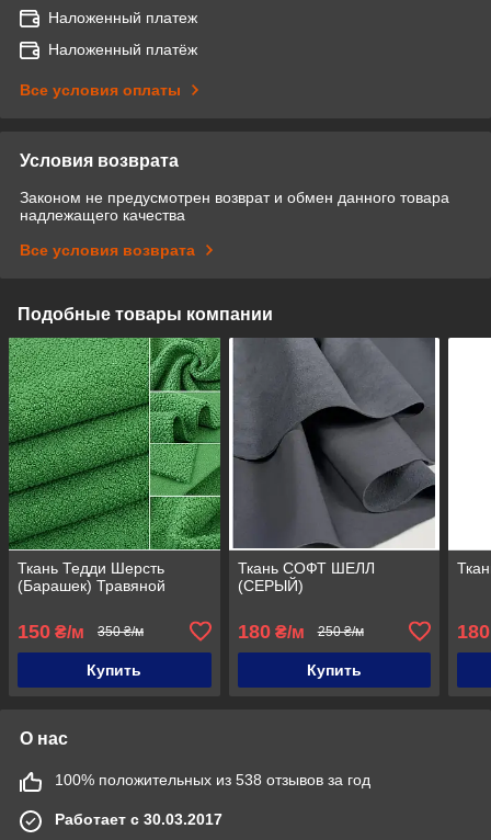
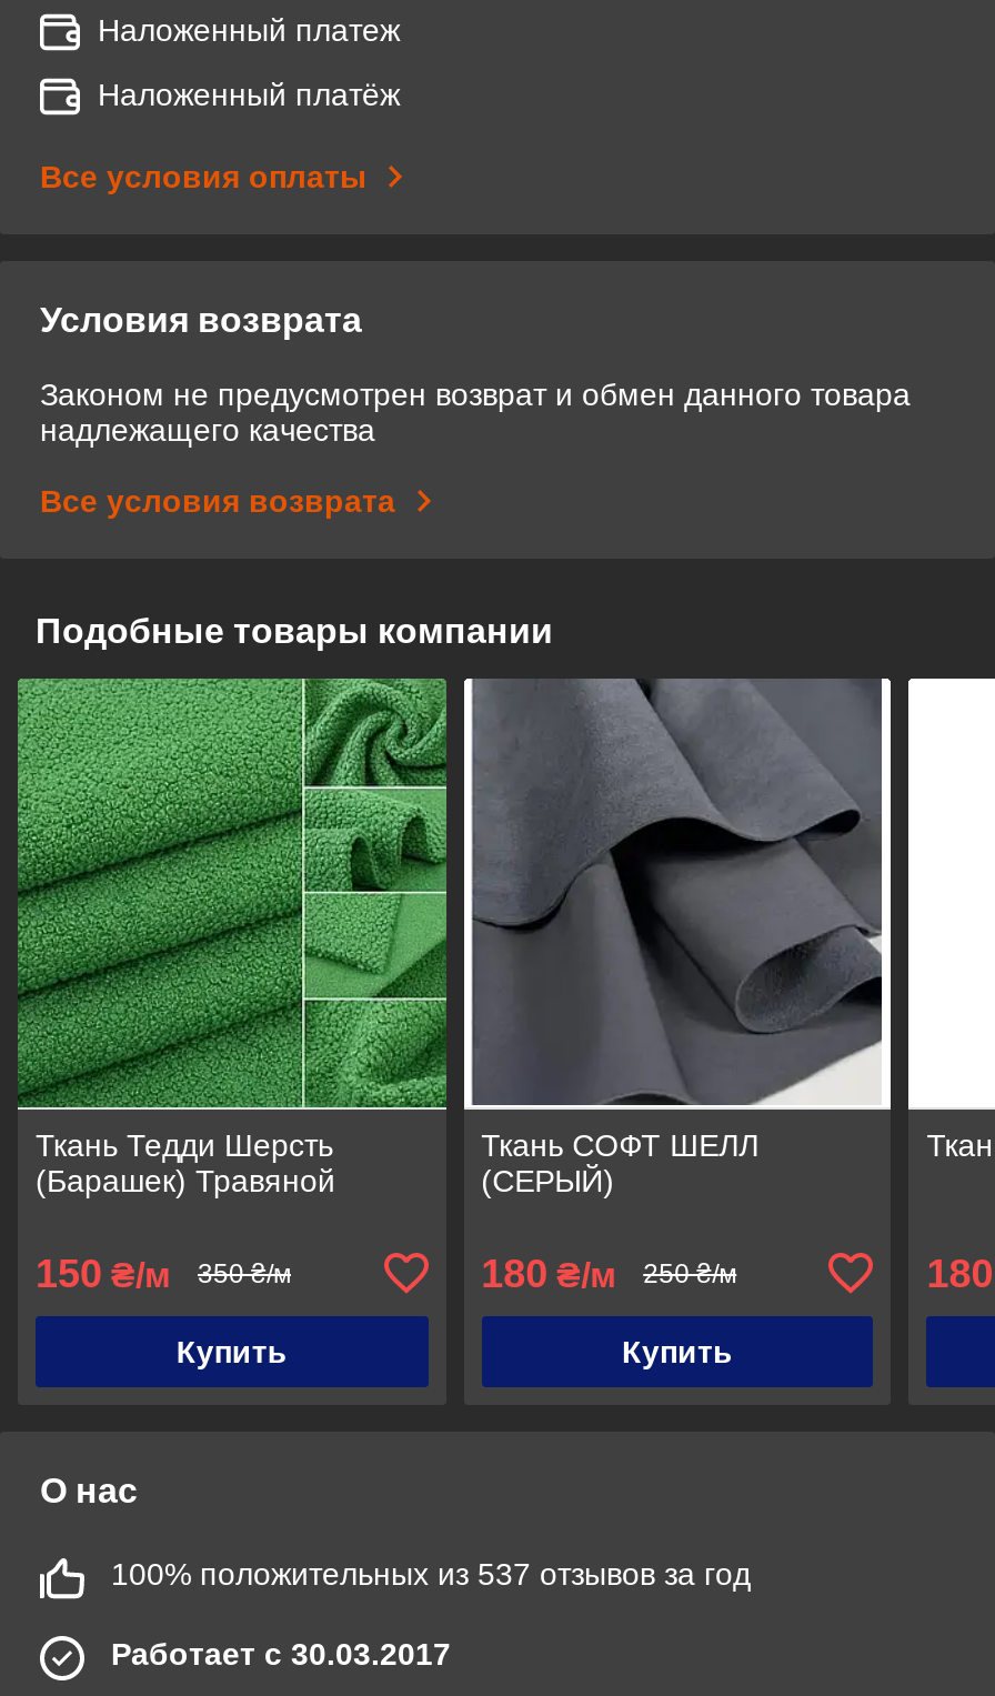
- 100% положительных из 538 отзывов за год
+ 100% положительных из 537 отзывов за год
